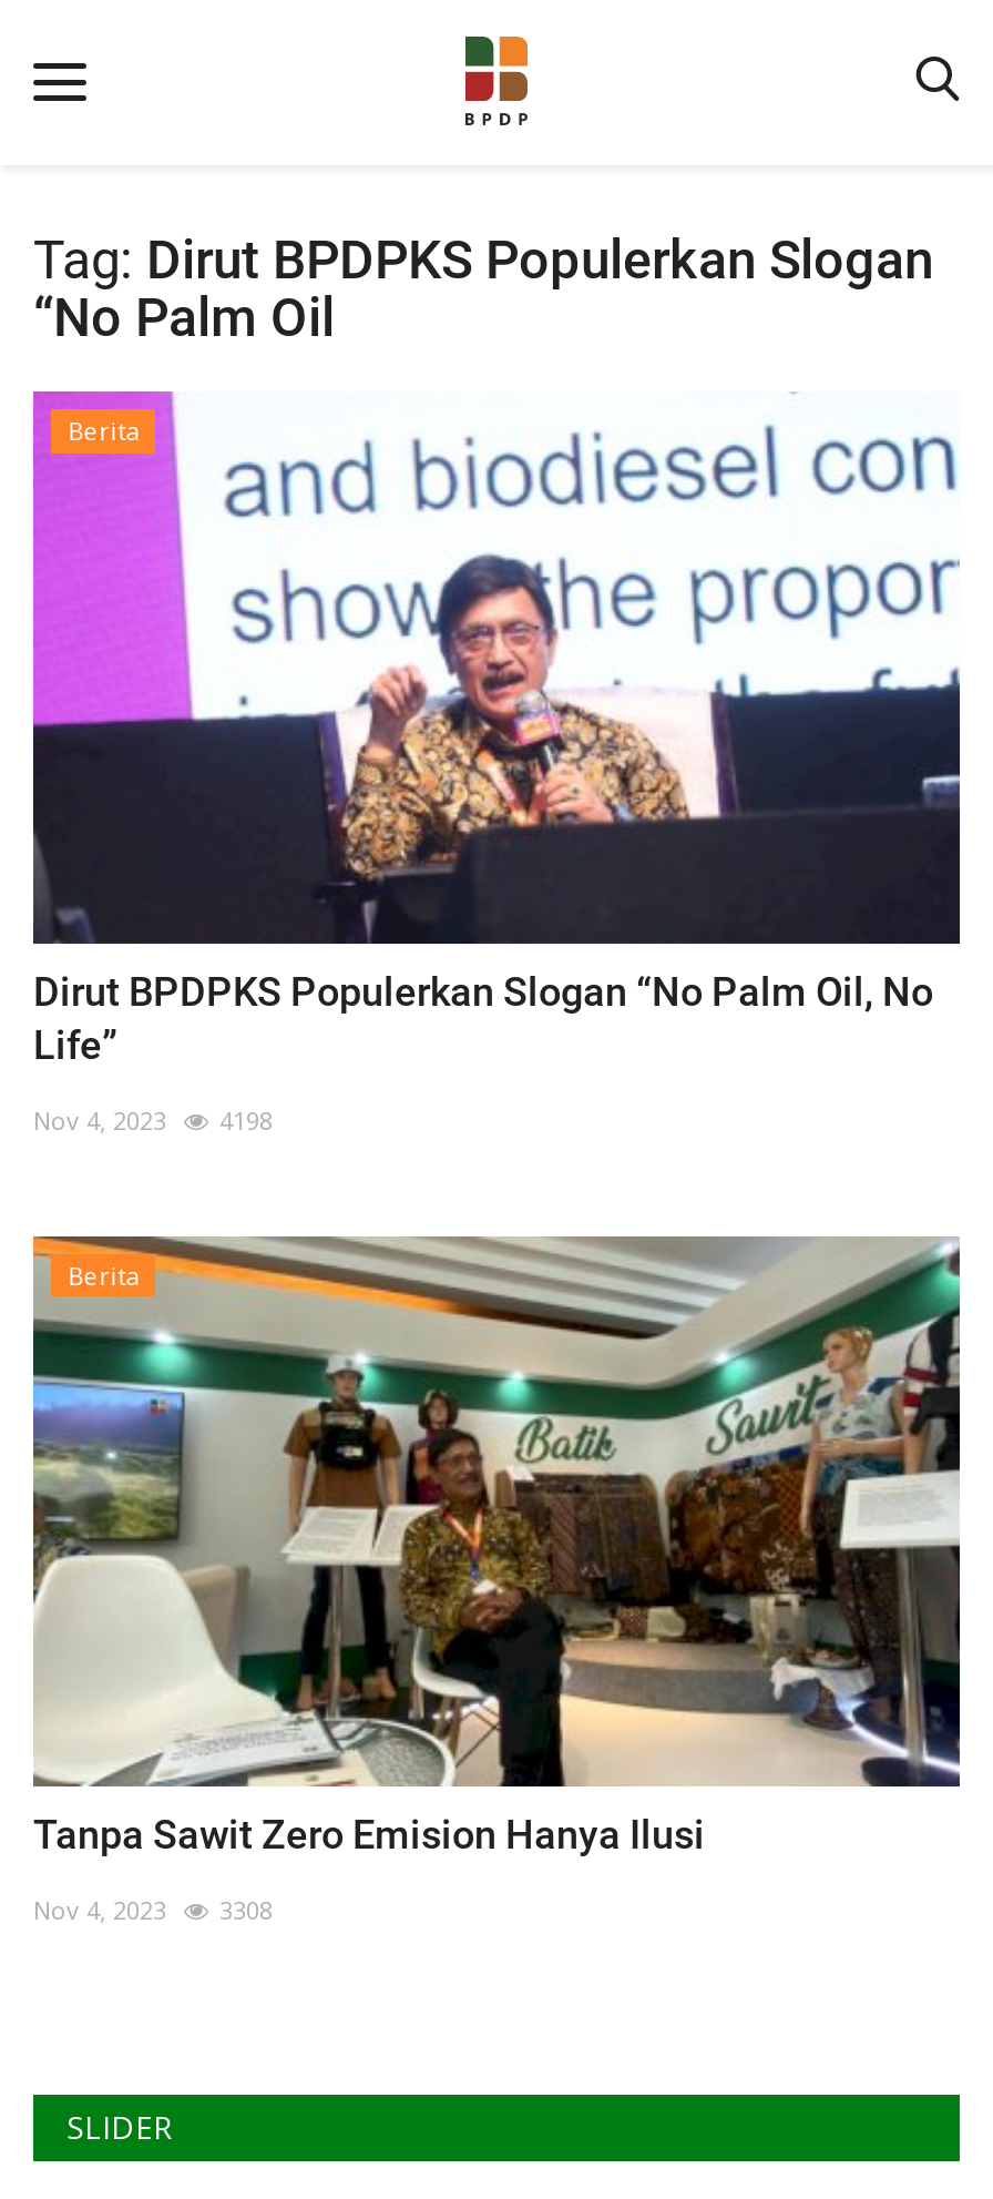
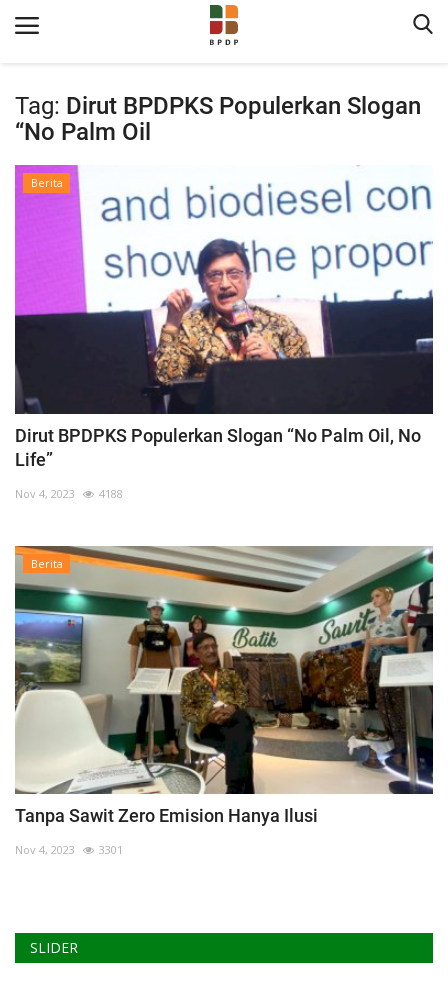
- Nov 4, 2023 4198
+ Nov 4, 2023 4188

- Nov 4, 2023 3308
+ Nov 4, 2023 3301
